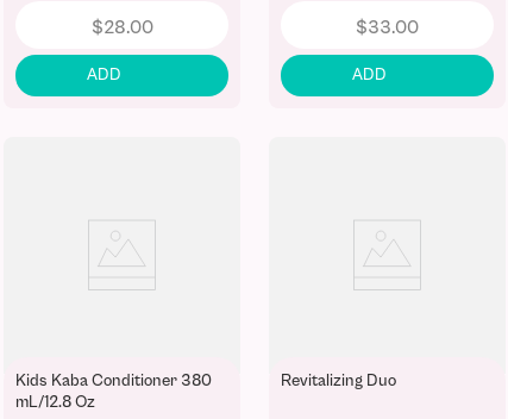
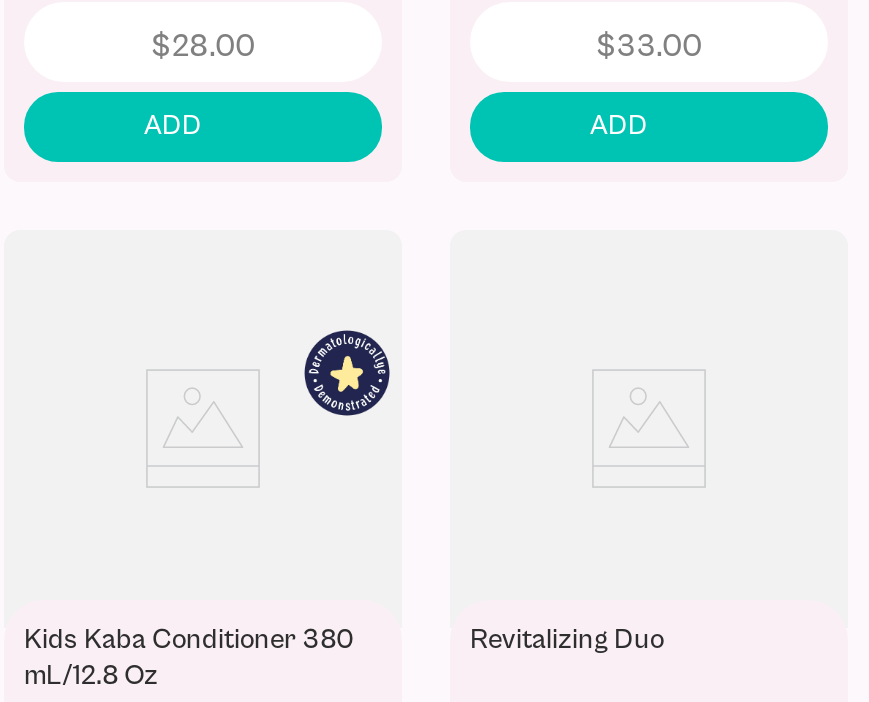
+ [image]
